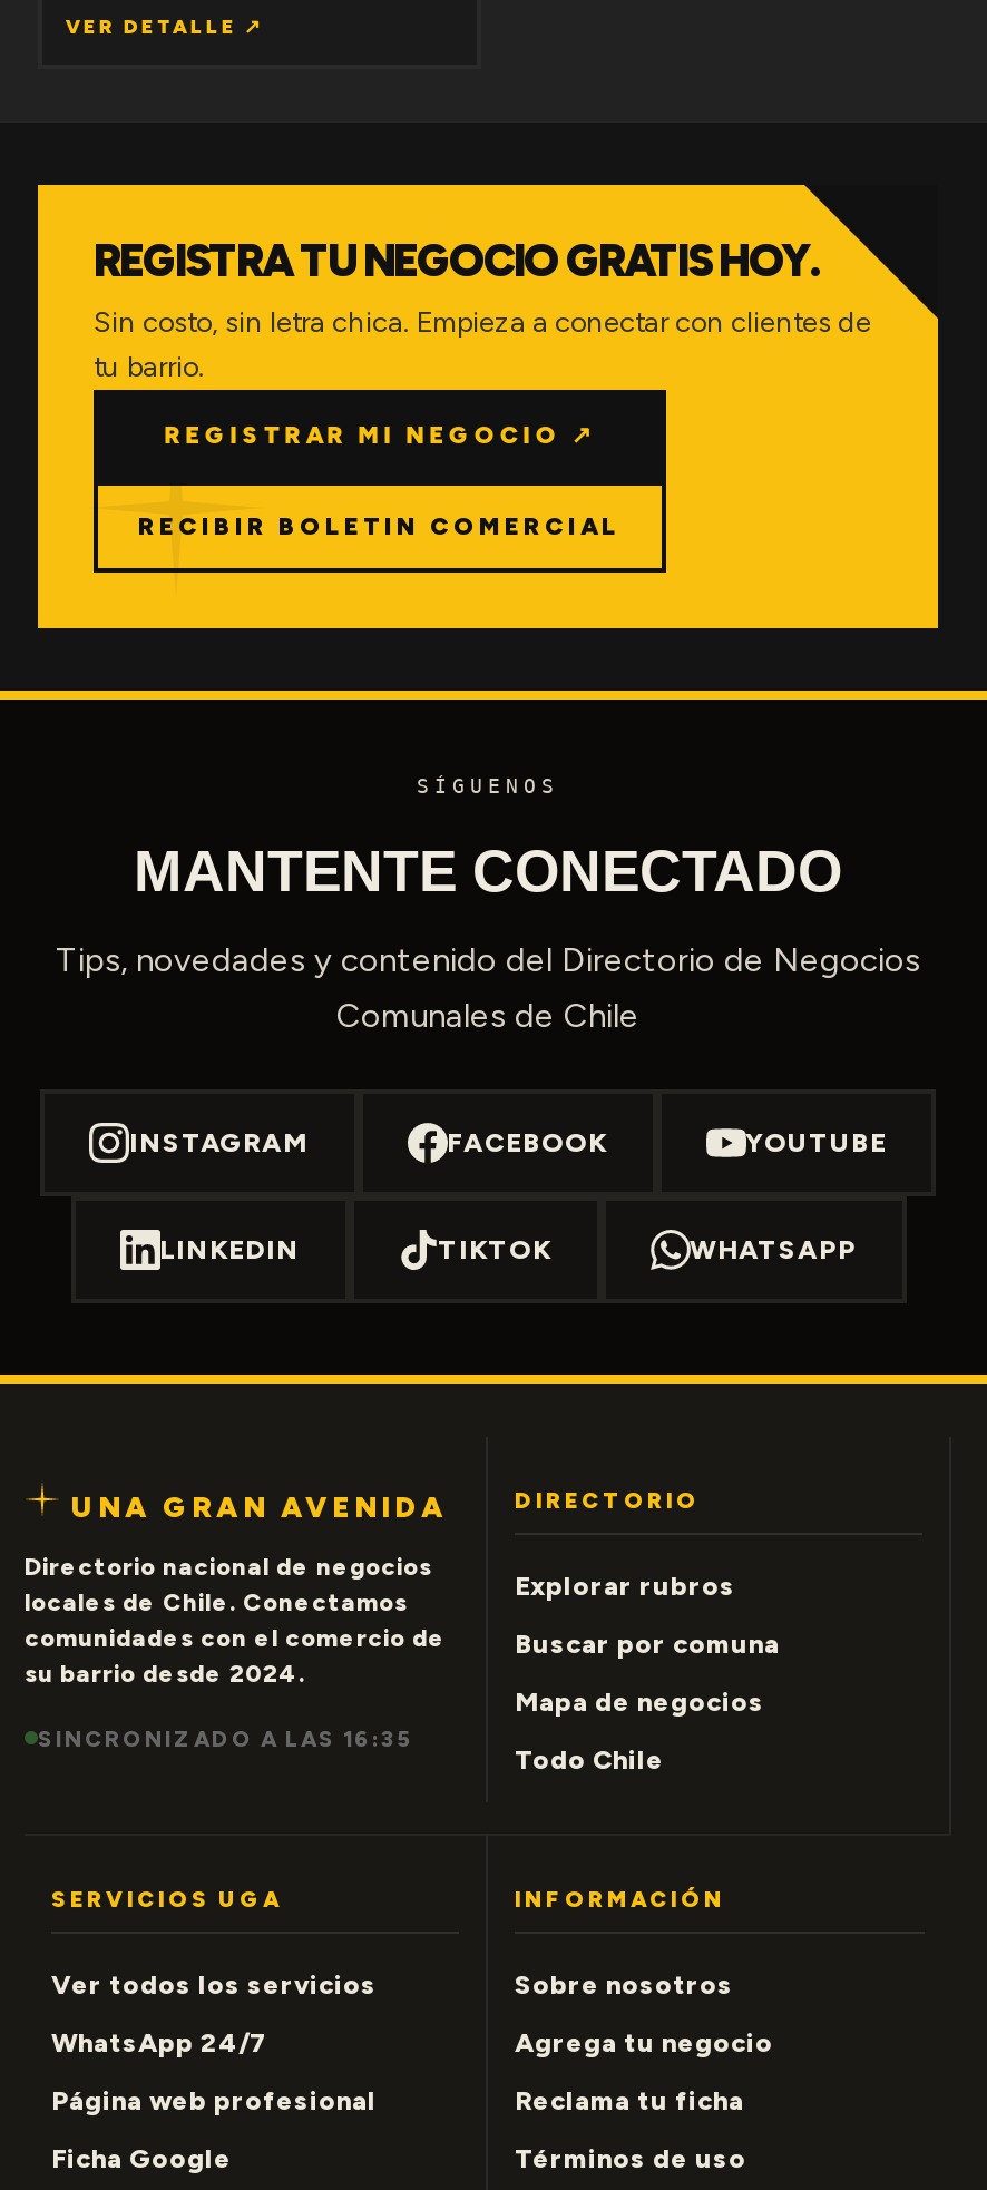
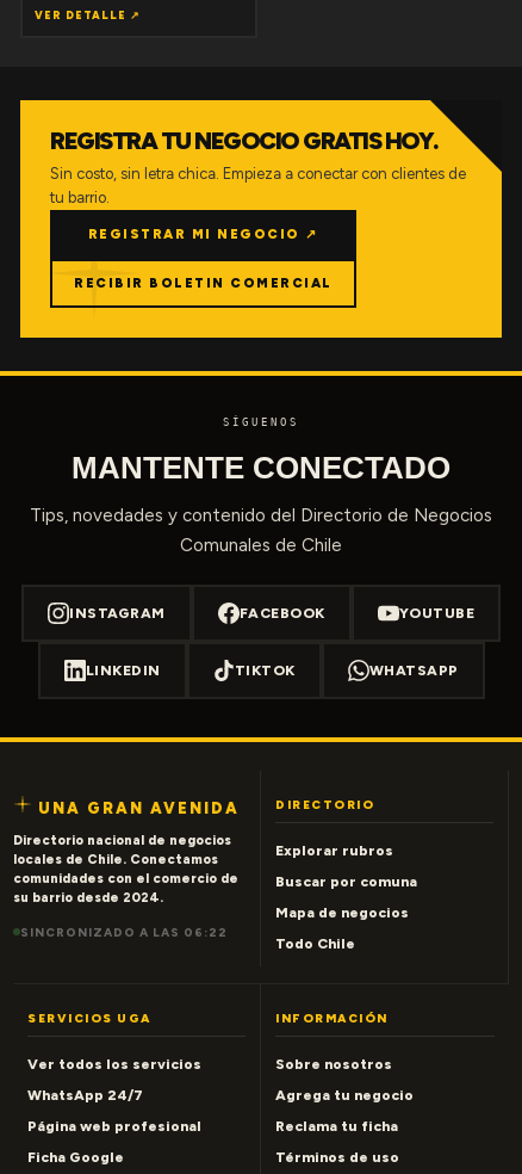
- SINCRONIZADO A LAS 16:35
+ SINCRONIZADO A LAS 06:22
